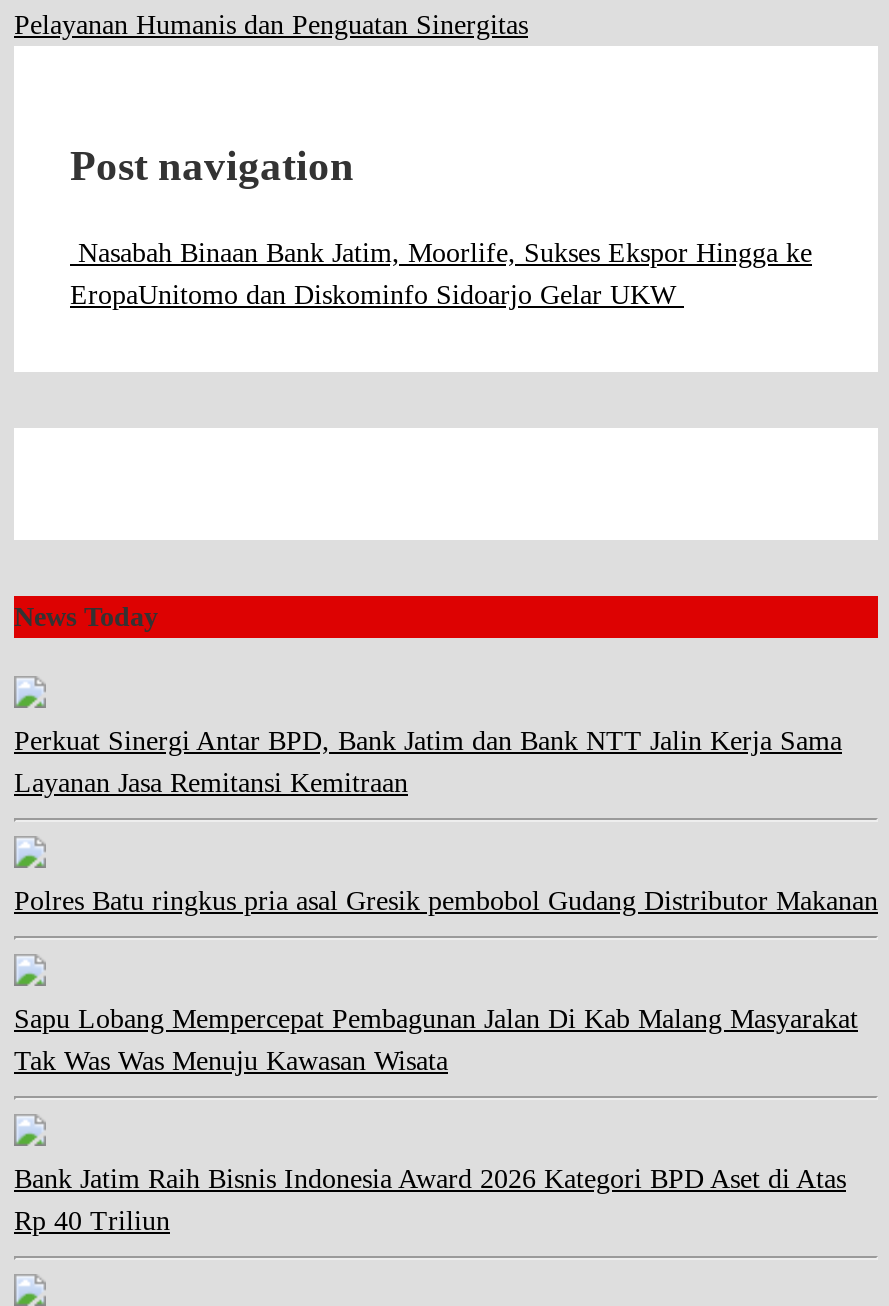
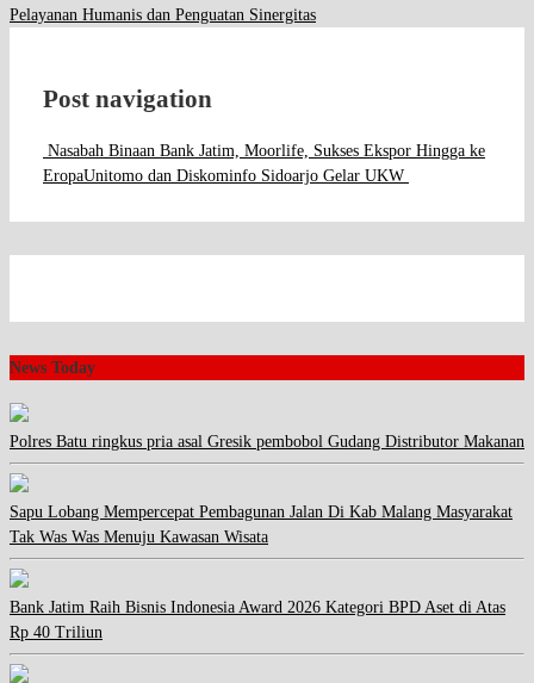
- Perkuat Sinergi Antar BPD, Bank Jatim dan Bank NTT Jalin Kerja Sama
- Layanan Jasa Remitansi Kemitraan
